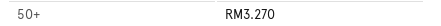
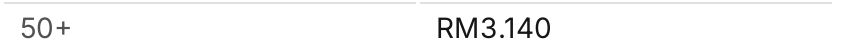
- RM3.270
+ RM3.140
